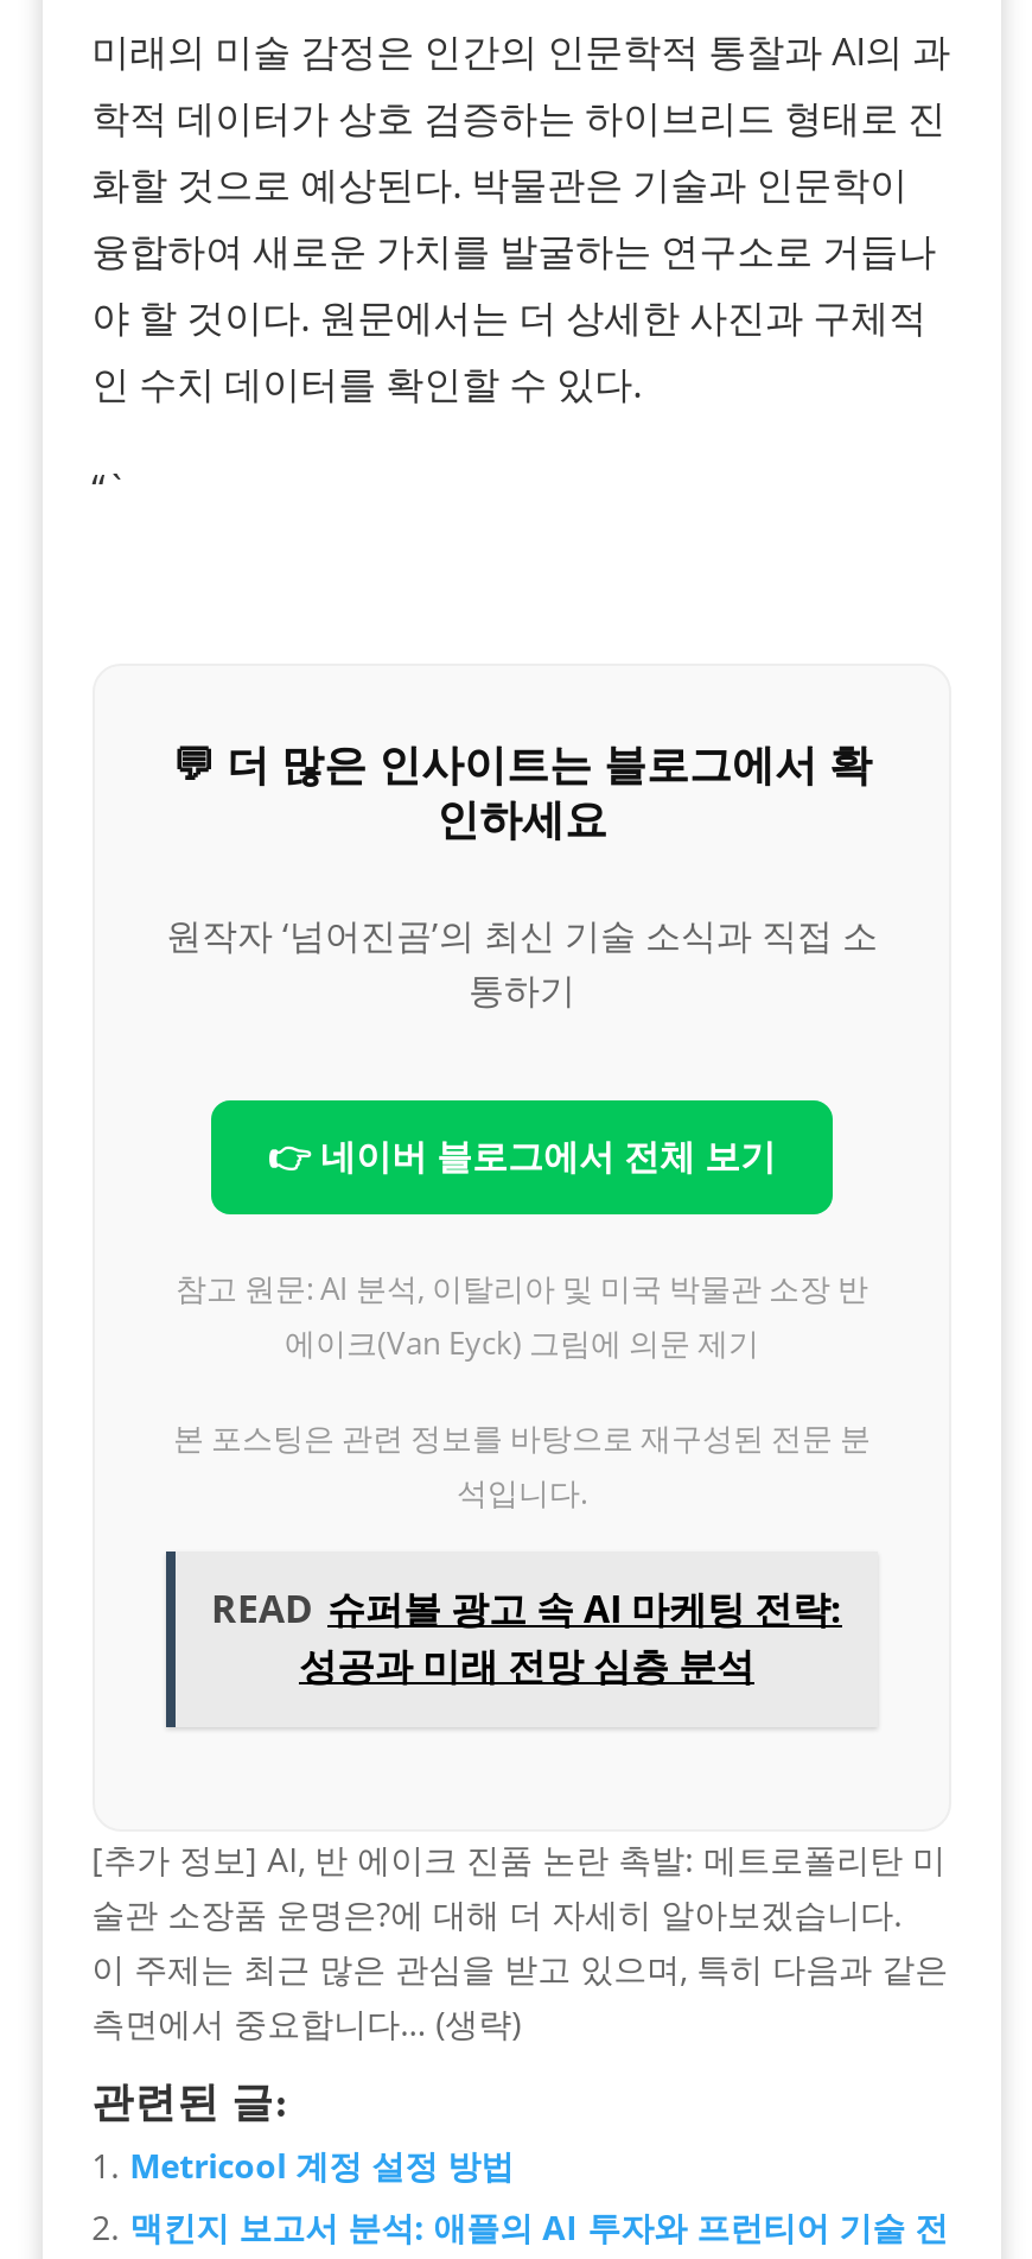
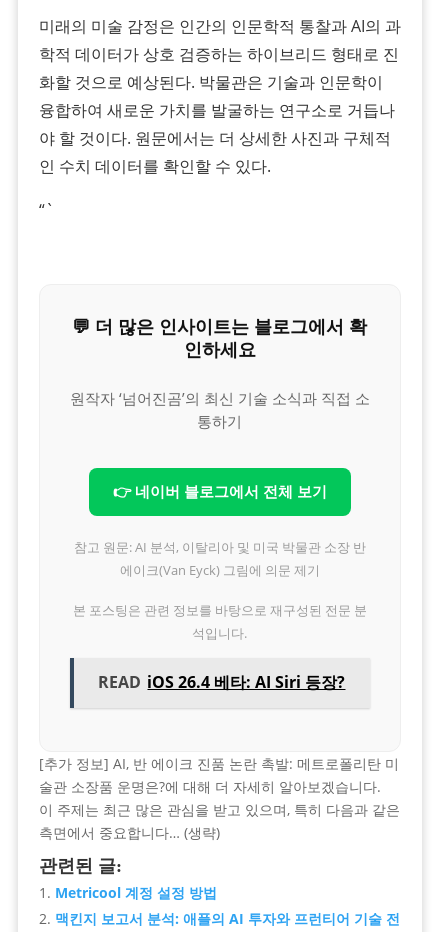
- READ 슈퍼볼 광고 속 AI 마케팅 전략:
- 성공과 미래 전망 심층 분석
+ READ iOS 26.4 베타: AI Siri 등장?
